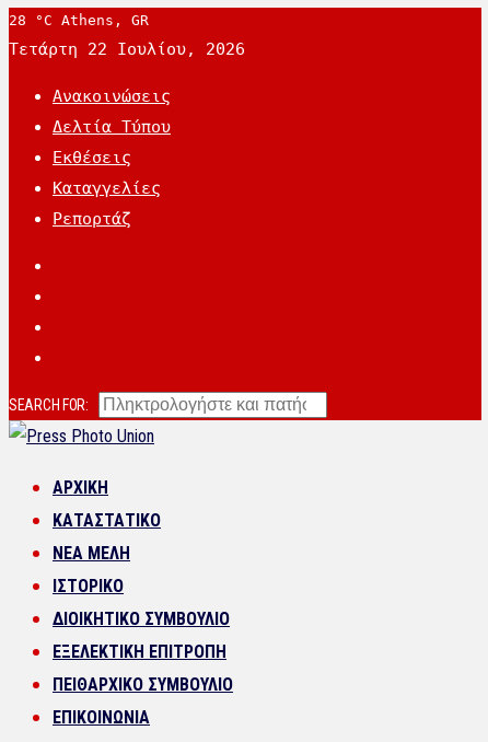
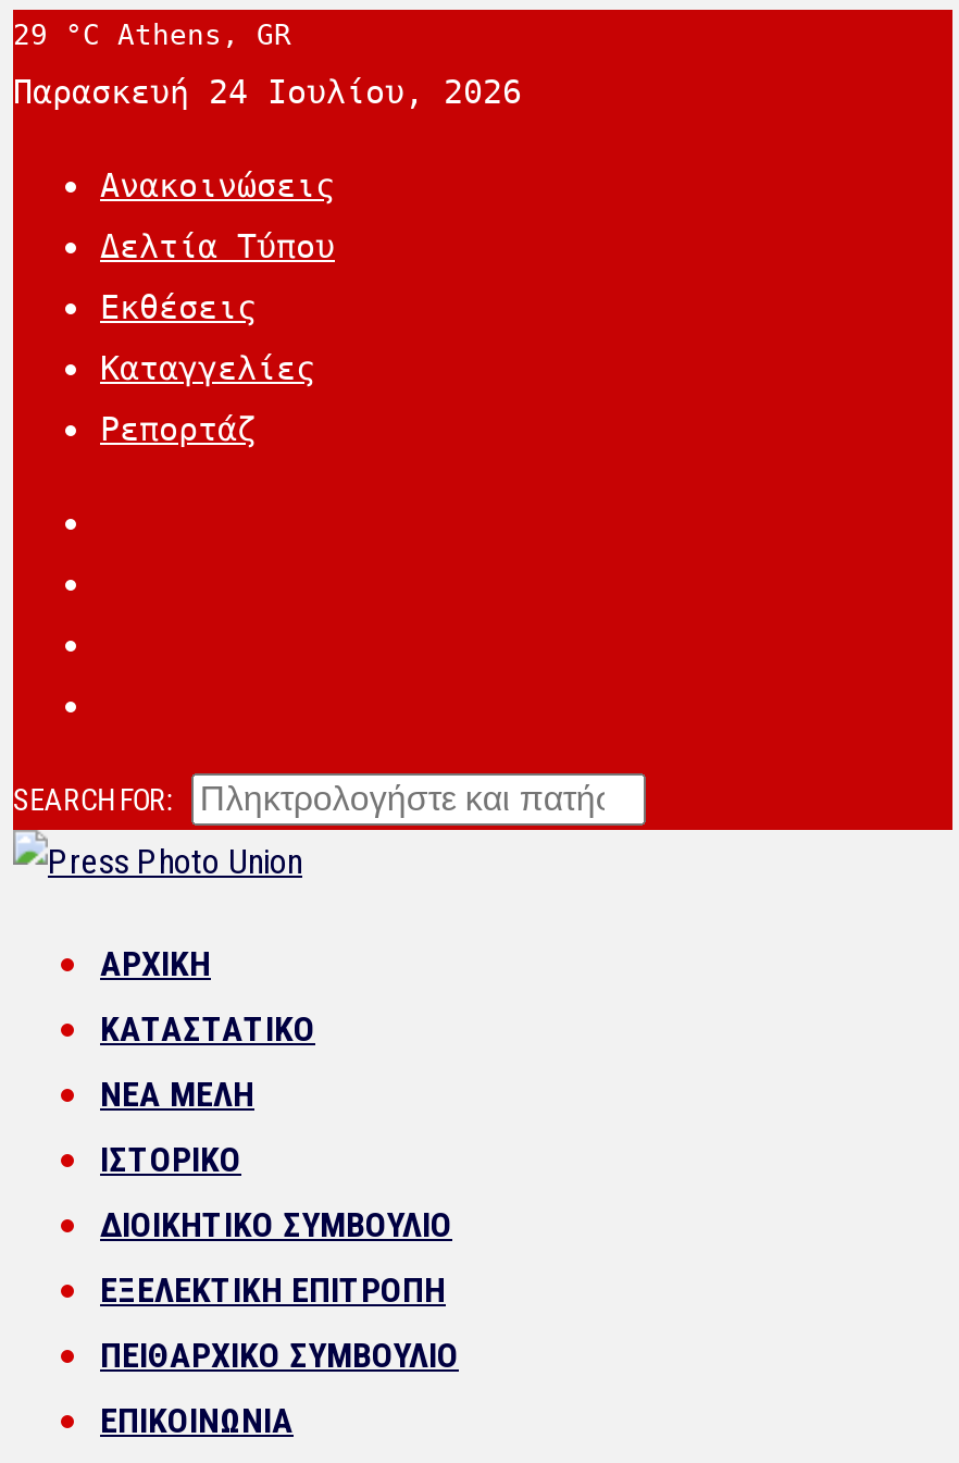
- 28 °C Athens, GR
+ 29 °C Athens, GR

- Τετάρτη 22 Ιουλίου, 2026
+ Παρασκευή 24 Ιουλίου, 2026
